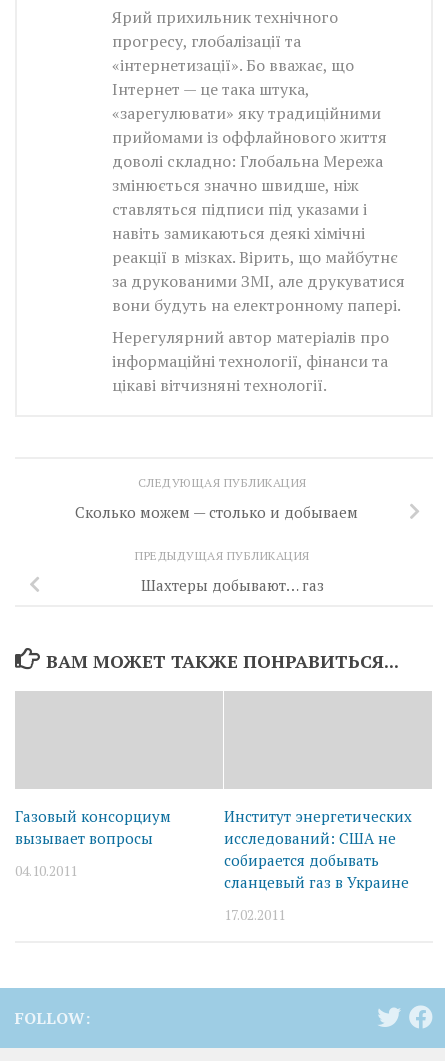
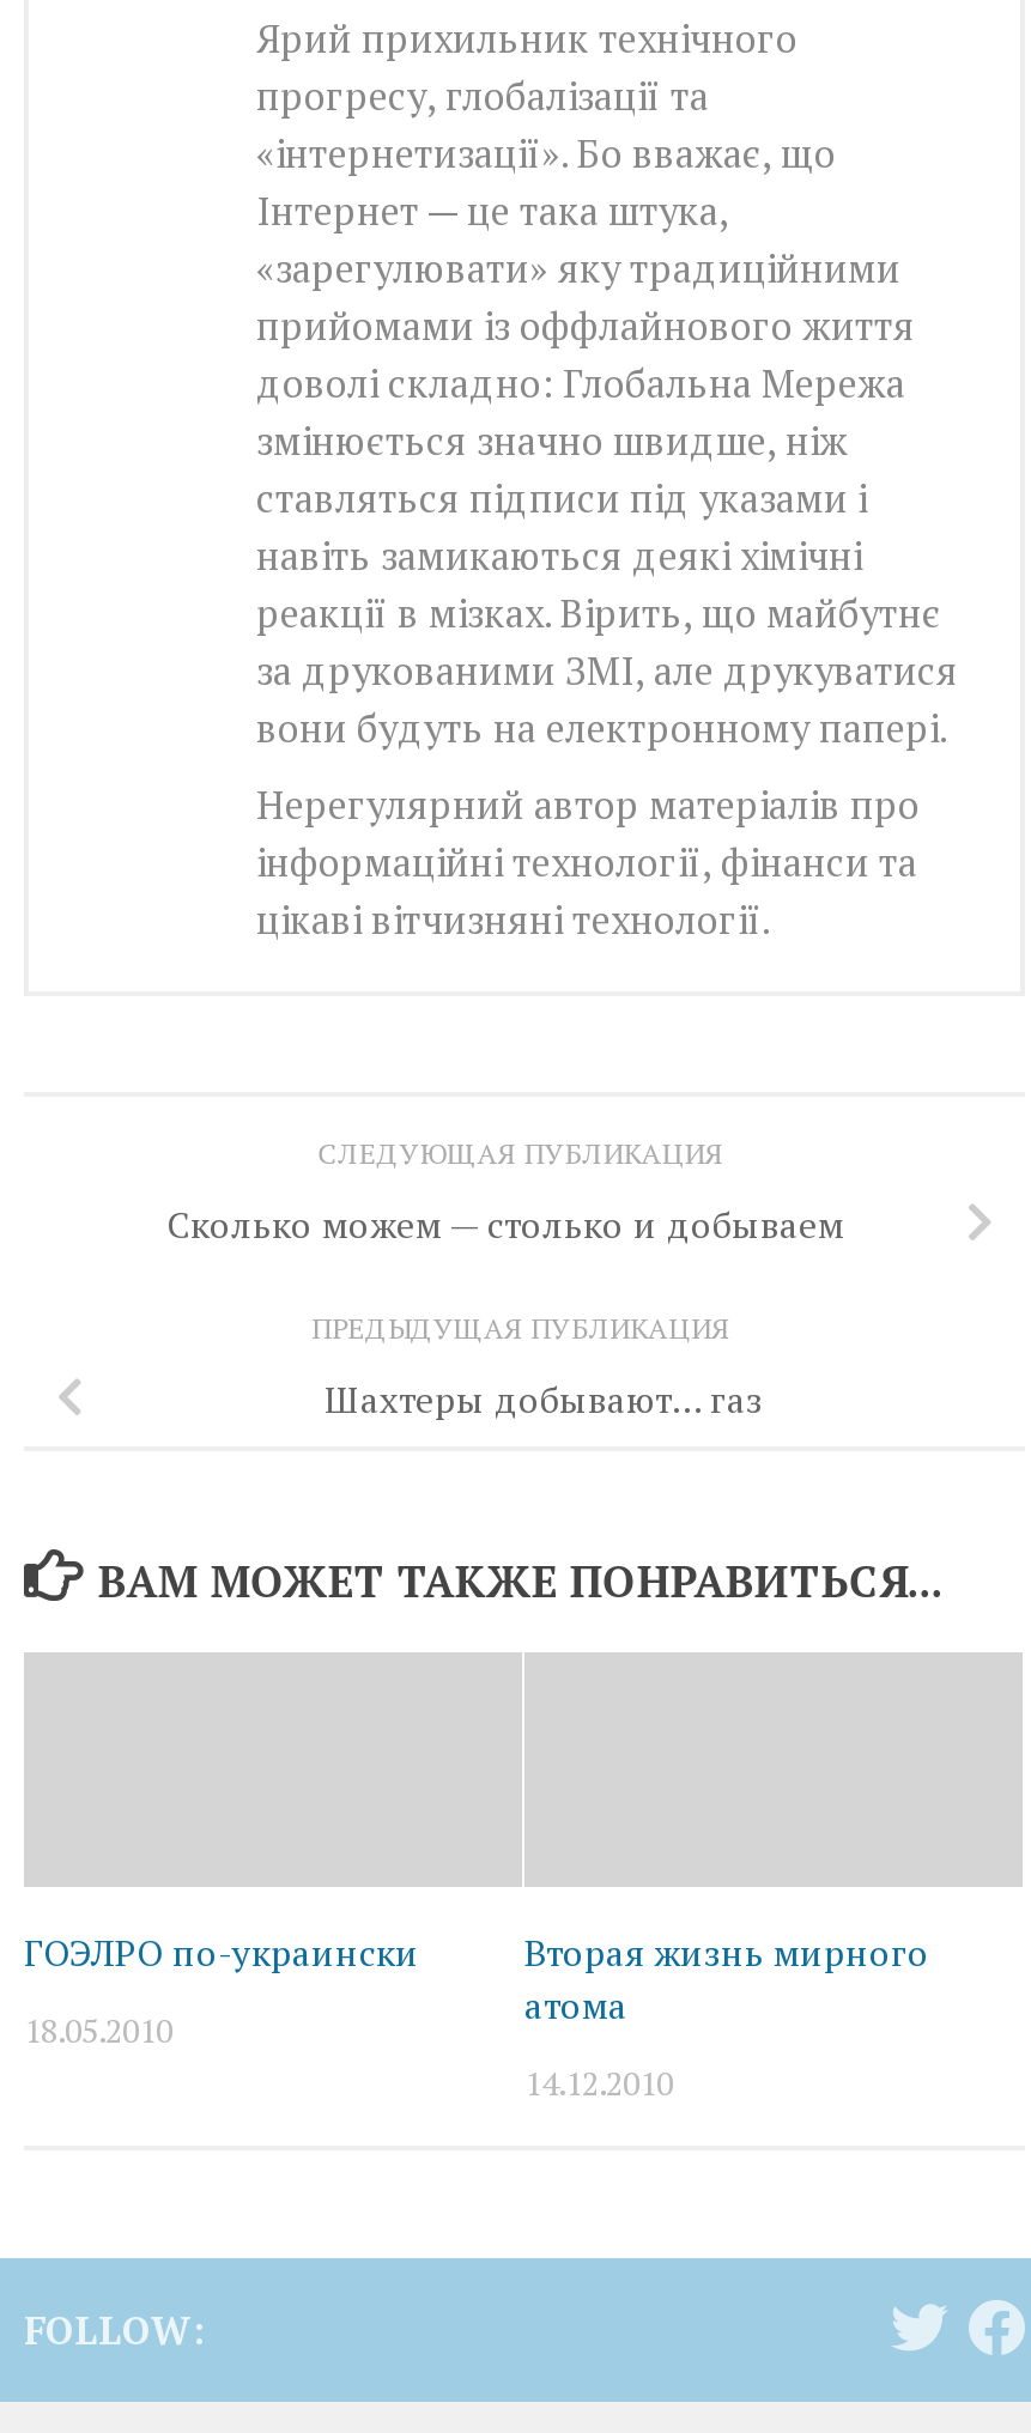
- Газовый консорциум
- вызывает вопросы
+ ГОЭЛРО по-украински

- Институт энергетических
- исследований: США не
- собирается добывать
- сланцевый газ в Украине
+ Вторая жизнь мирного
+ атома

- 04.10.2011
+ 18.05.2010

- 17.02.2011
+ 14.12.2010
